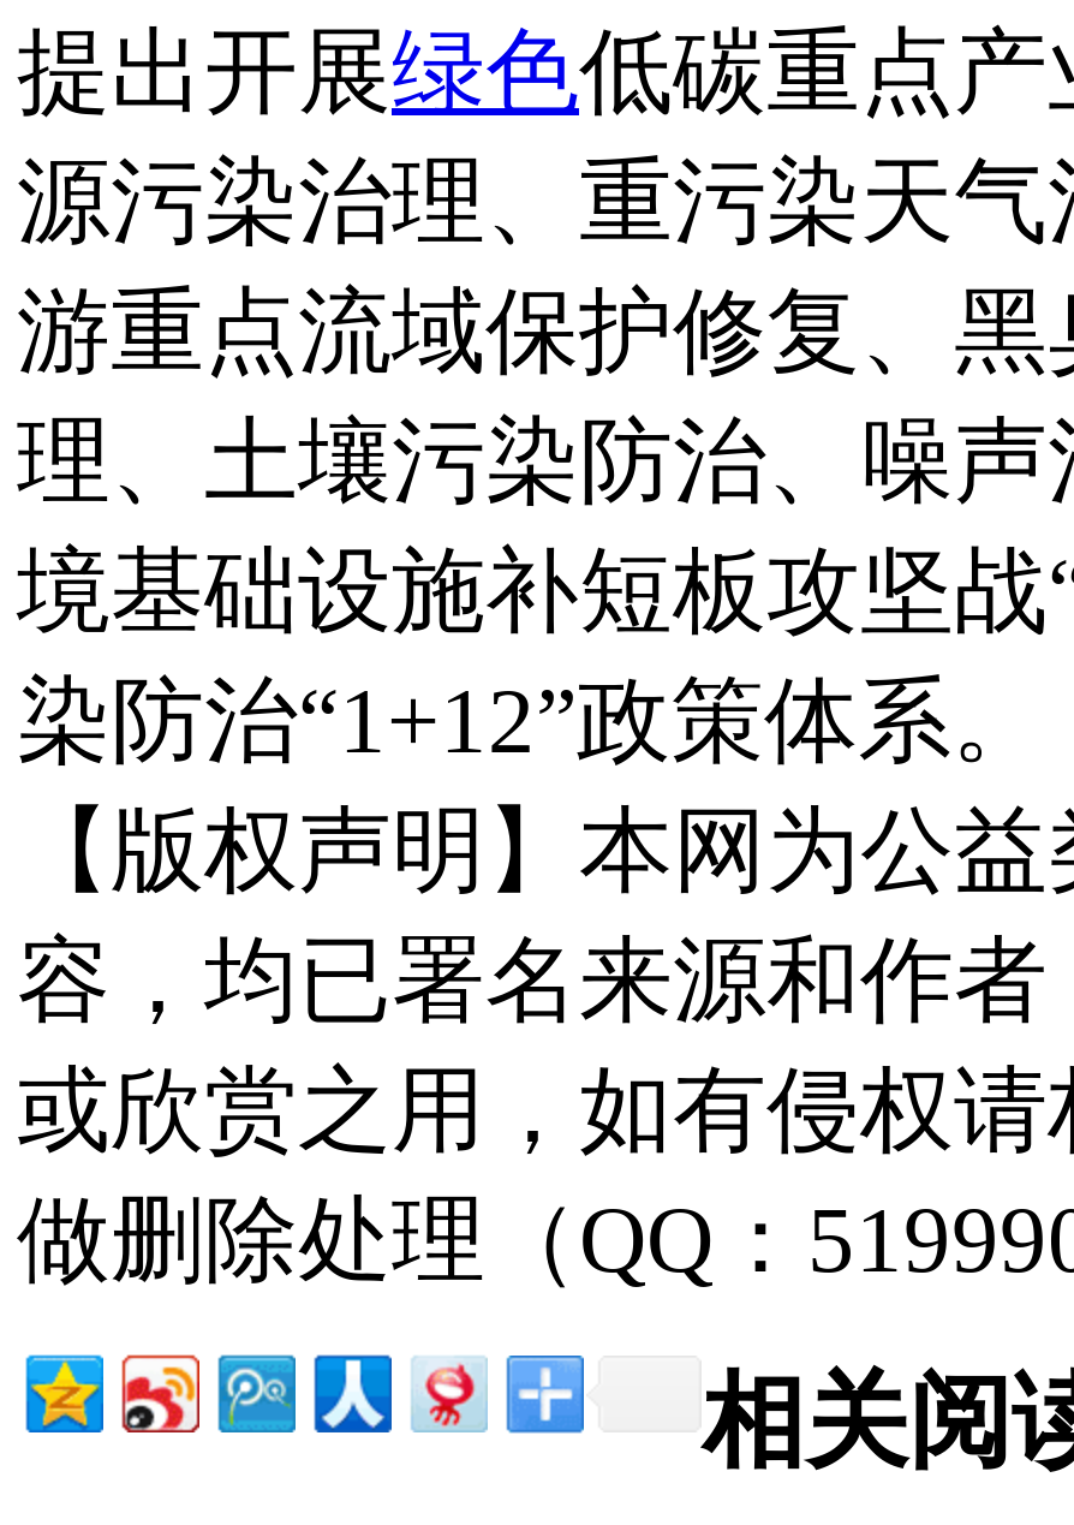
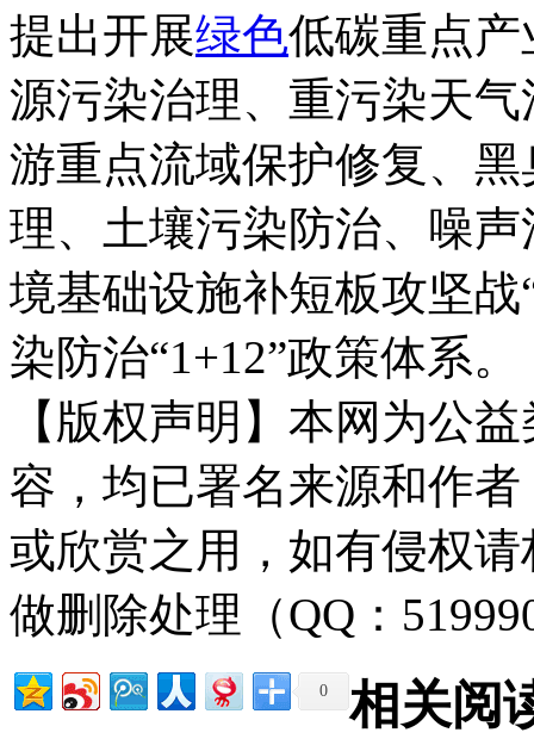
+ 0
